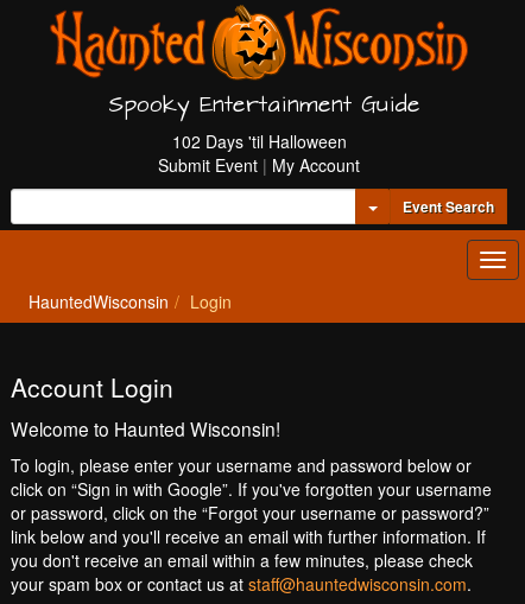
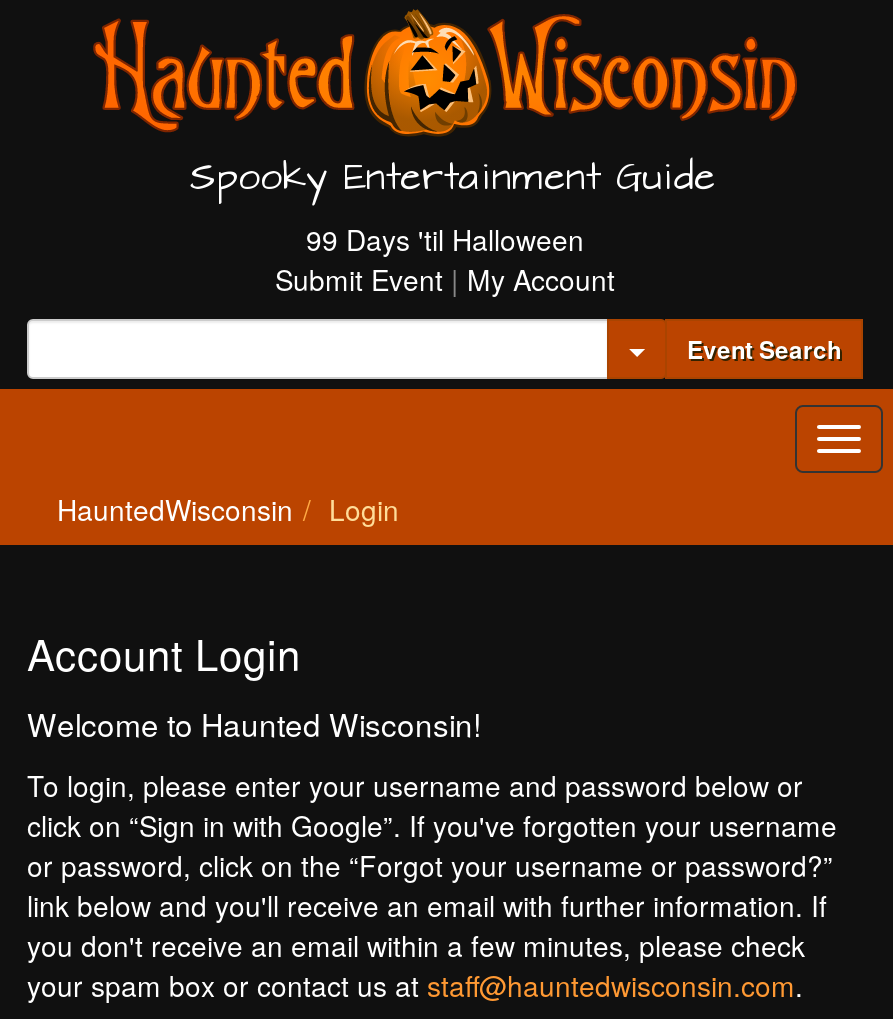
- 102 Days 'til Halloween
+ 99 Days 'til Halloween
